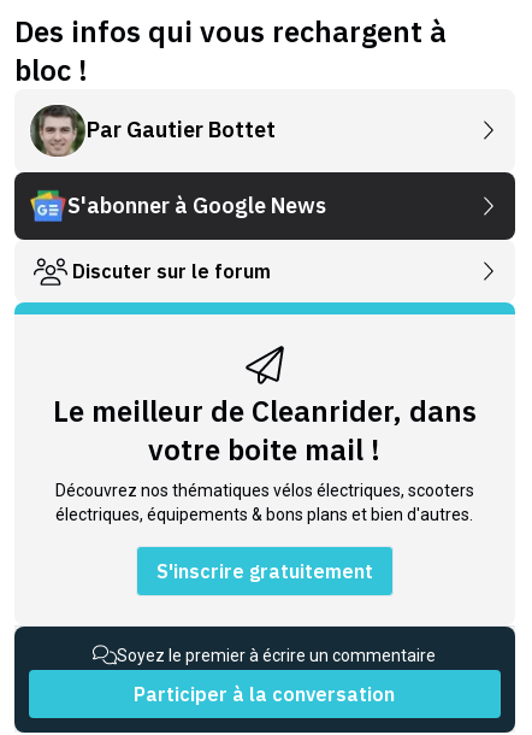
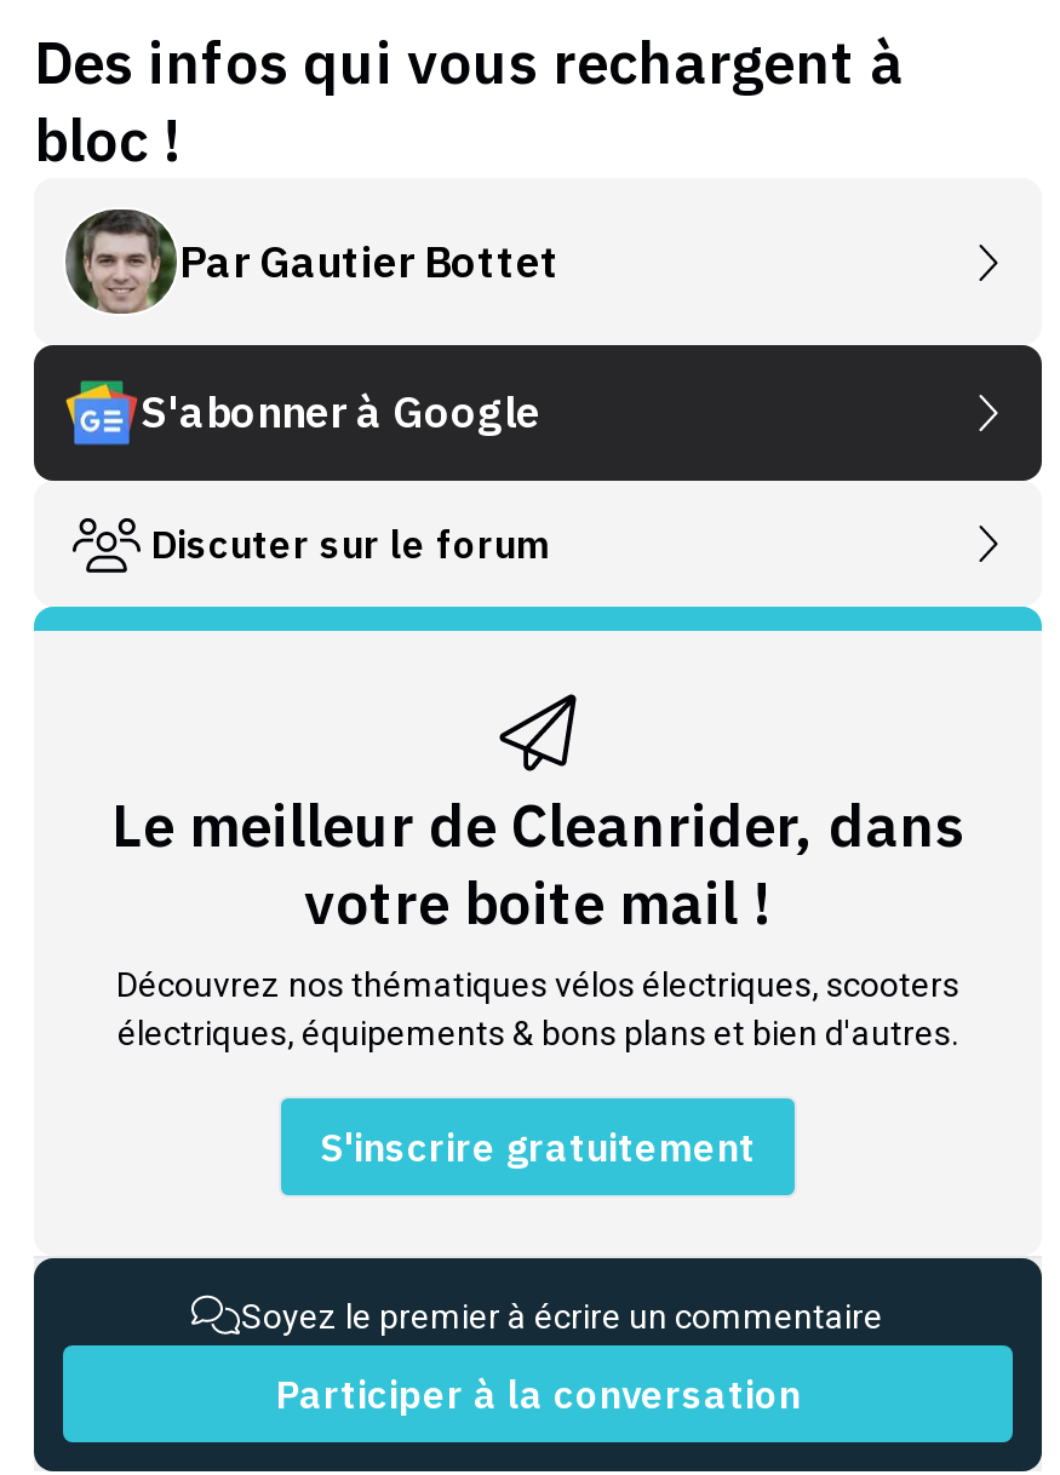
- S'abonner à Google News
+ S'abonner à Google
